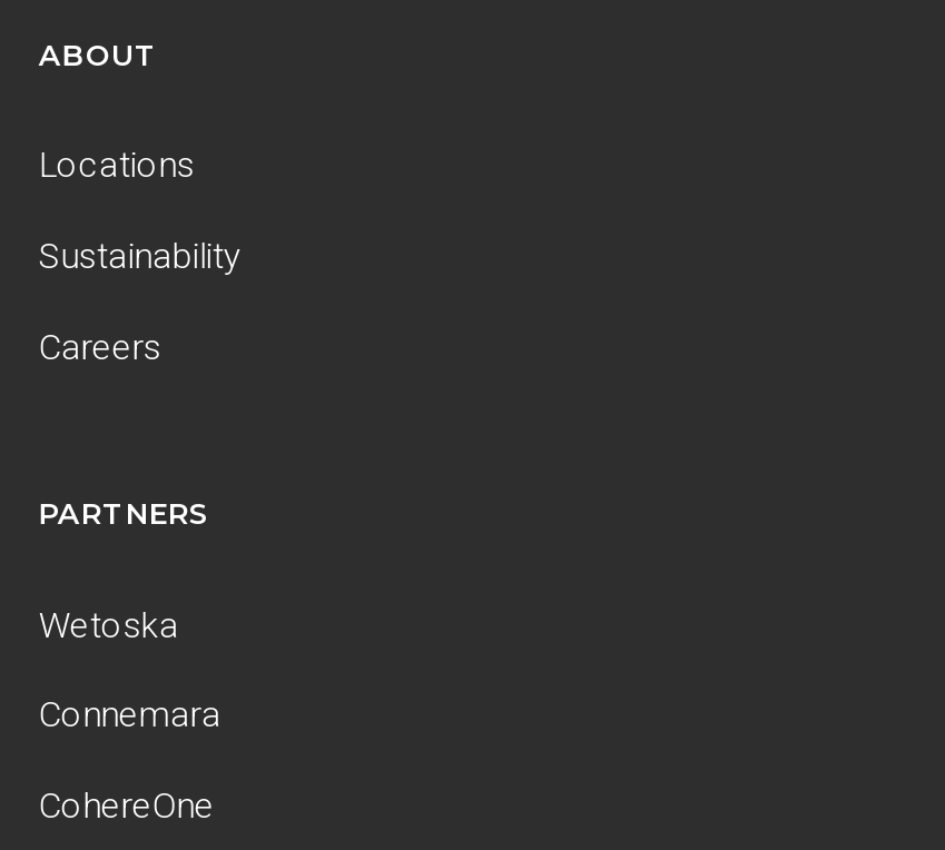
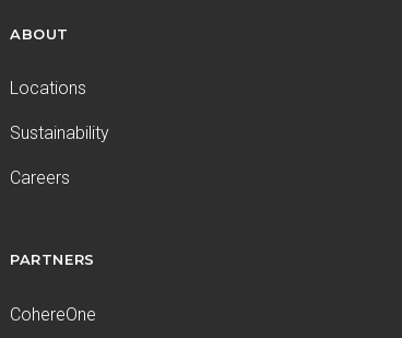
- Wetoska
- Connemara
